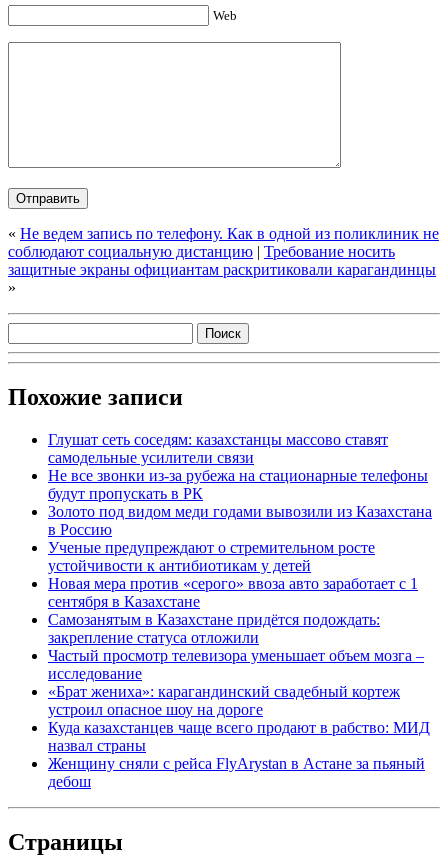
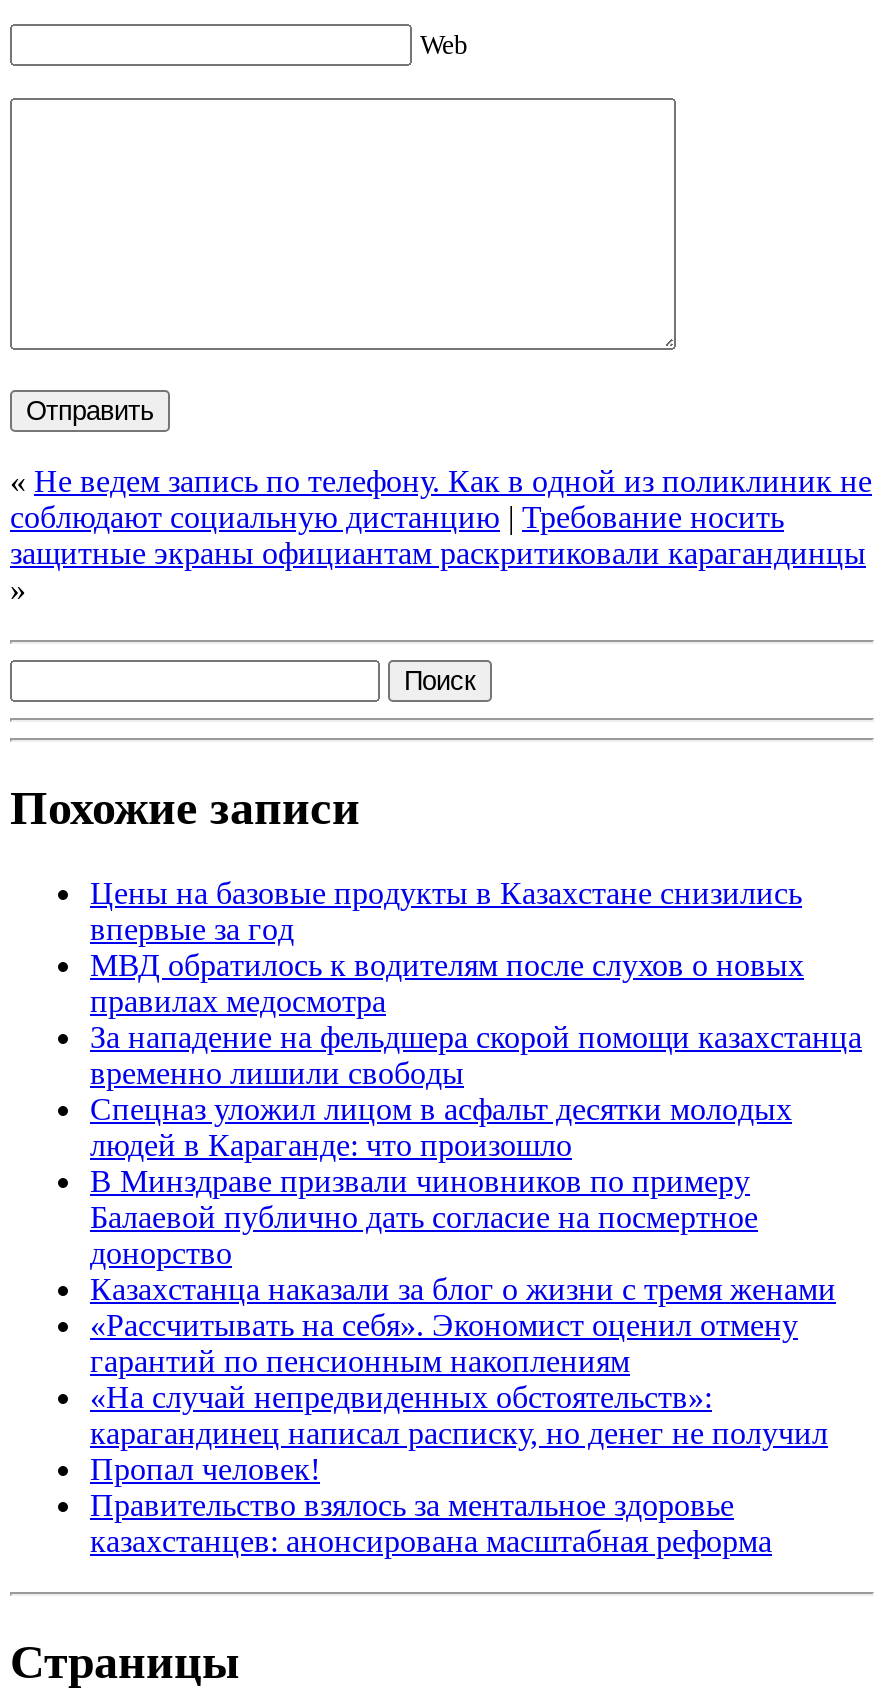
- Глушат сеть соседям: казахстанцы массово ставят
- самодельные усилители связи
- Не все звонки из-за рубежа на стационарные телефоны
- будут пропускать в РК
- Золото под видом меди годами вывозили из Казахстана
- в Россию
- Ученые предупреждают о стремительном росте
- устойчивости к антибиотикам у детей
- Новая мера против «серого» ввоза авто заработает с 1
- сентября в Казахстане
- Самозанятым в Казахстане придётся подождать:
- закрепление статуса отложили
- Частый просмотр телевизора уменьшает объем мозга –
- исследование
- «Брат жениха»: карагандинский свадебный кортеж
- устроил опасное шоу на дороге
- Куда казахстанцев чаще всего продают в рабство: МИД
- назвал страны
- Женщину сняли с рейса FlyArystan в Астане за пьяный
- дебош
+ Цены на базовые продукты в Казахстане снизились
+ впервые за год
+ МВД обратилось к водителям после слухов о новых
+ правилах медосмотра
+ За нападение на фельдшера скорой помощи казахстанца
+ временно лишили свободы
+ Спецназ уложил лицом в асфальт десятки молодых
+ людей в Караганде: что произошло
+ В Минздраве призвали чиновников по примеру
+ Балаевой публично дать согласие на посмертное
+ донорство
+ Казахстанца наказали за блог о жизни с тремя женами
+ «Рассчитывать на себя». Экономист оценил отмену
+ гарантий по пенсионным накоплениям
+ «На случай непредвиденных обстоятельств»:
+ карагандинец написал расписку, но денег не получил
+ Пропал человек!
+ Правительство взялось за ментальное здоровье
+ казахстанцев: анонсирована масштабная реформа
